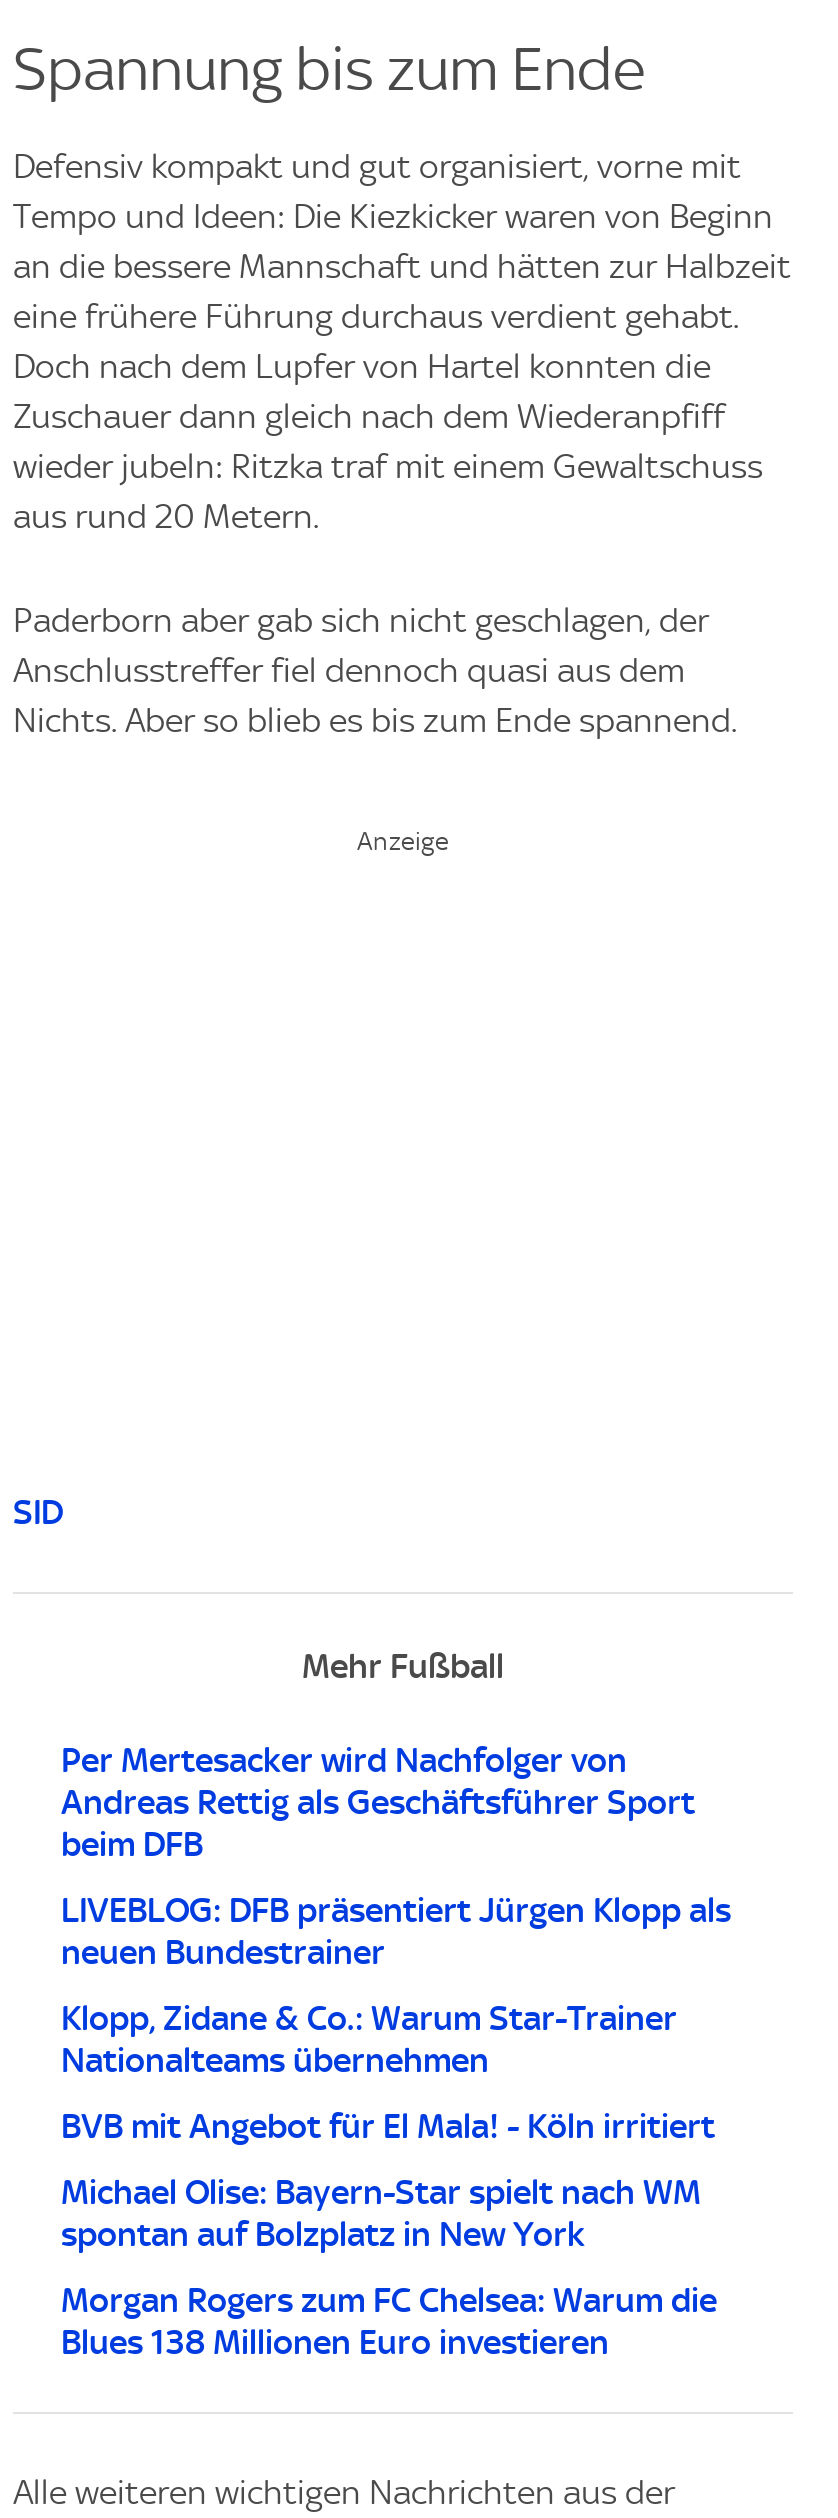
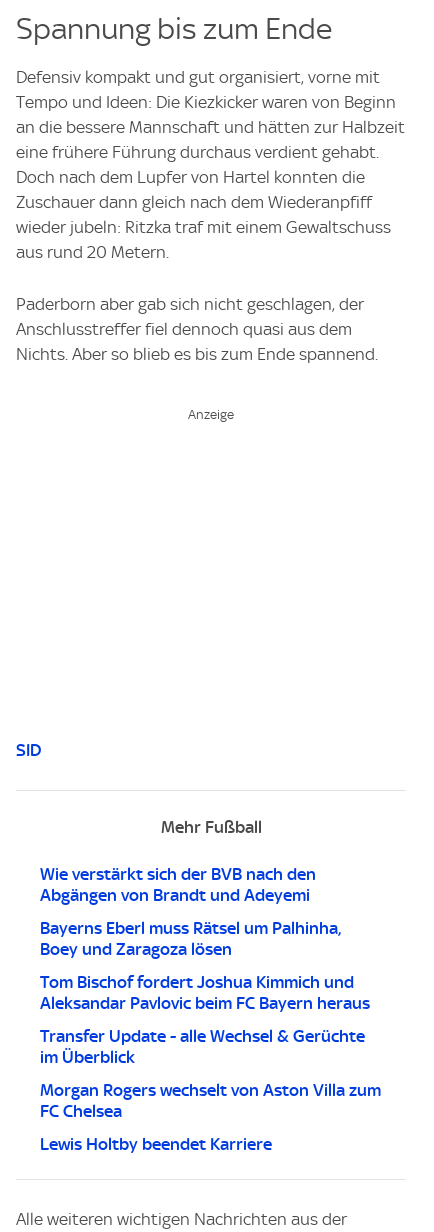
- Per Mertesacker wird Nachfolger von
- Andreas Rettig als Geschäftsführer Sport
- beim DFB
+ Wie verstärkt sich der BVB nach den
+ Abgängen von Brandt und Adeyemi

- LIVEBLOG: DFB präsentiert Jürgen Klopp als
- neuen Bundestrainer
+ Bayerns Eberl muss Rätsel um Palhinha,
+ Boey und Zaragoza lösen

- Klopp, Zidane & Co.: Warum Star-Trainer
- Nationalteams übernehmen
+ Tom Bischof fordert Joshua Kimmich und
+ Aleksandar Pavlovic beim FC Bayern heraus

- BVB mit Angebot für El Mala! - Köln irritiert
+ Transfer Update - alle Wechsel & Gerüchte
+ im Überblick

- Michael Olise: Bayern-Star spielt nach WM
- spontan auf Bolzplatz in New York
+ Morgan Rogers wechselt von Aston Villa zum
+ FC Chelsea

- Morgan Rogers zum FC Chelsea: Warum die
- Blues 138 Millionen Euro investieren
+ Lewis Holtby beendet Karriere
